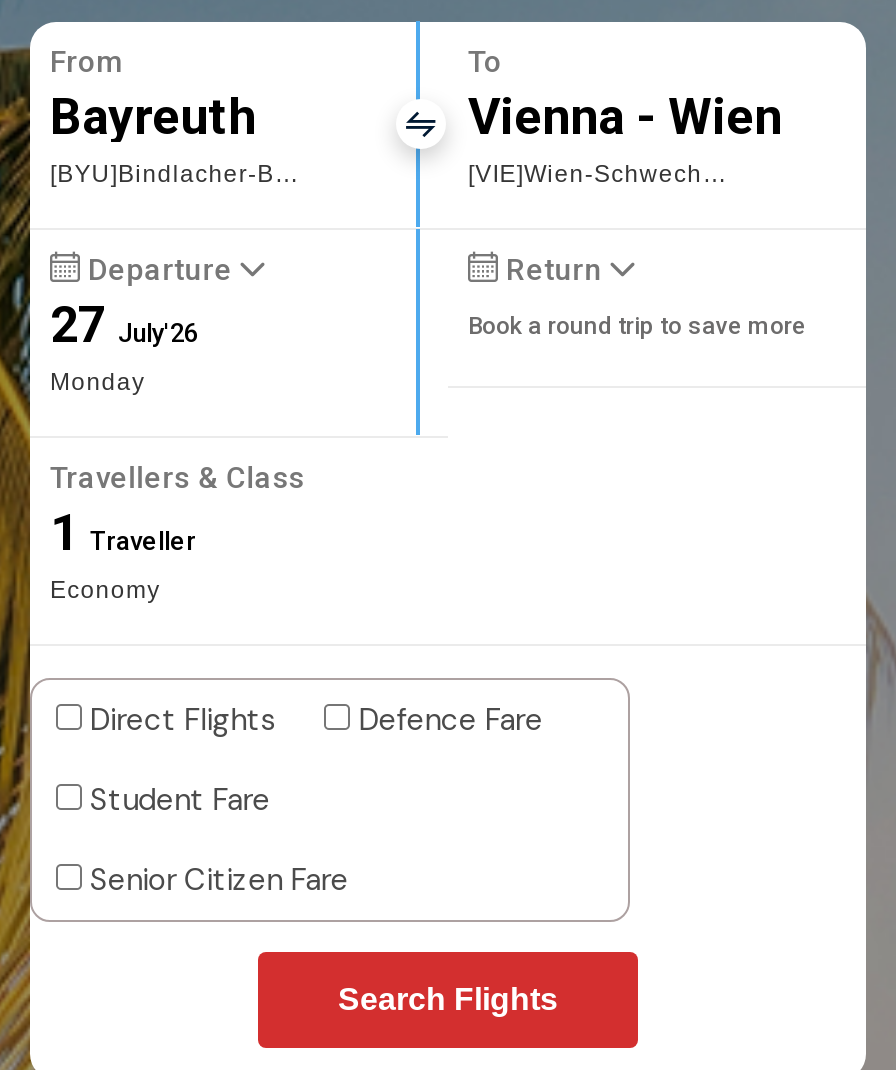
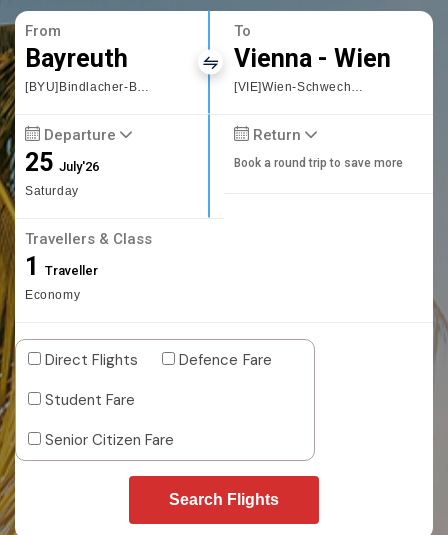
- 27 July'26
- Monday
+ 25 July'26
+ Saturday
